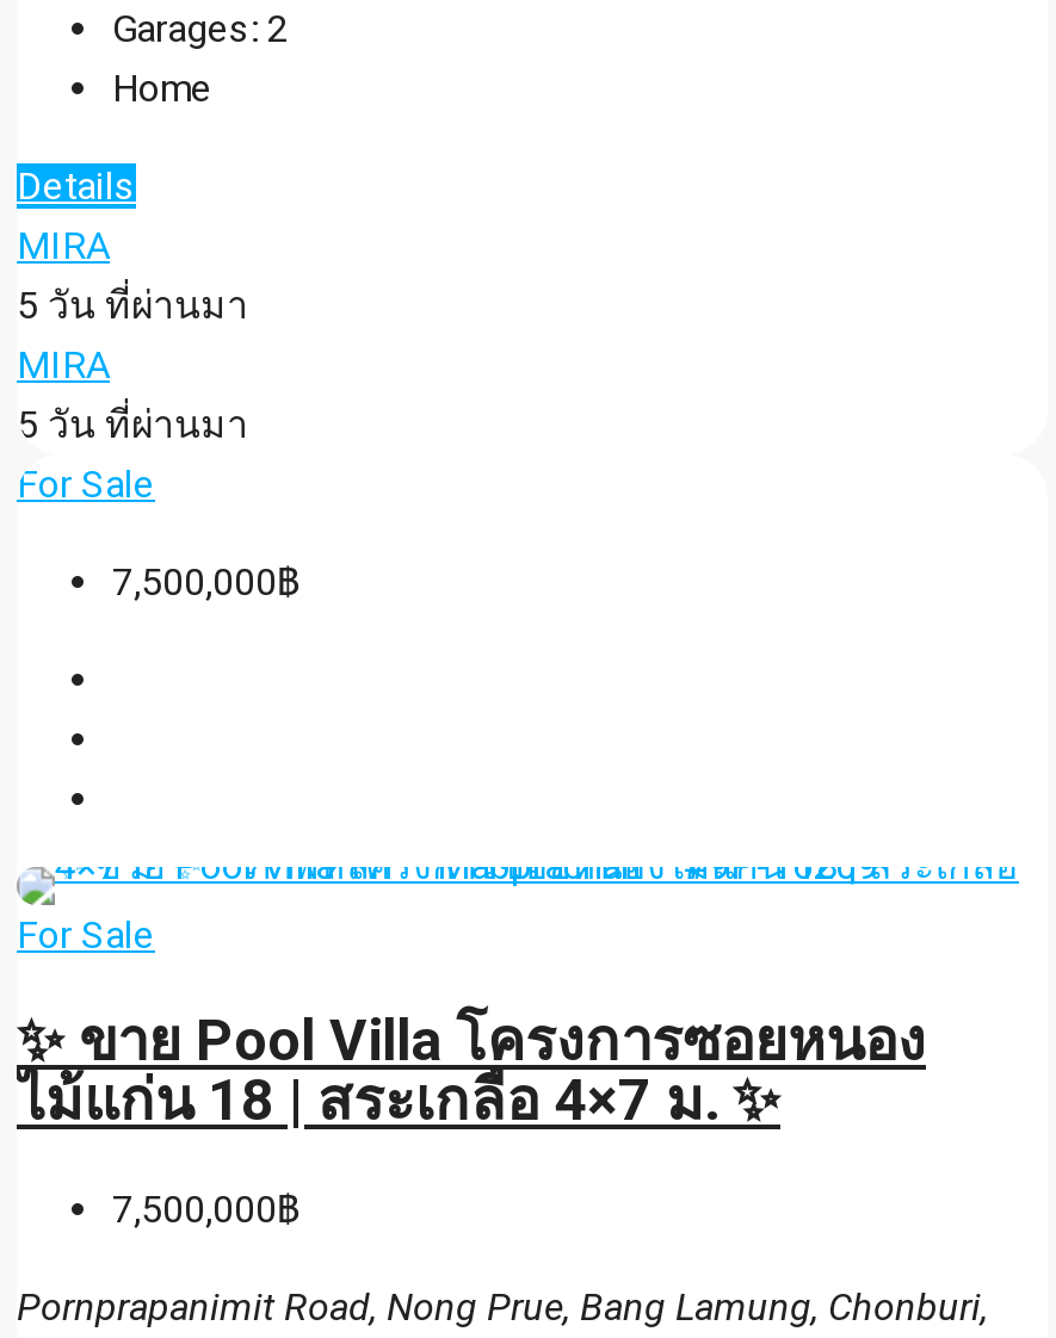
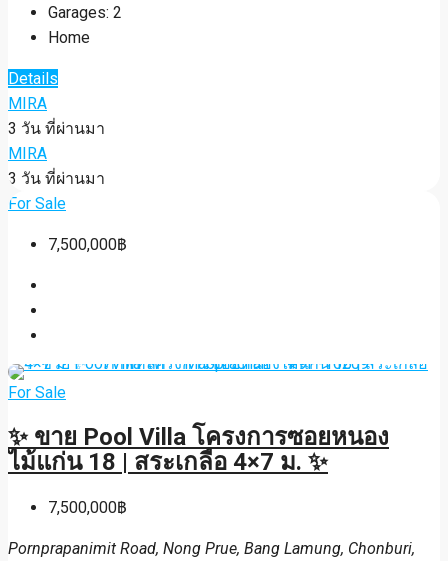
- 5 วัน ที่ผ่านมา
+ 3 วัน ที่ผ่านมา

- 5 วัน ที่ผ่านมา
+ 3 วัน ที่ผ่านมา
